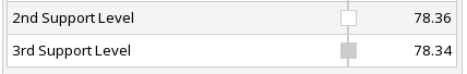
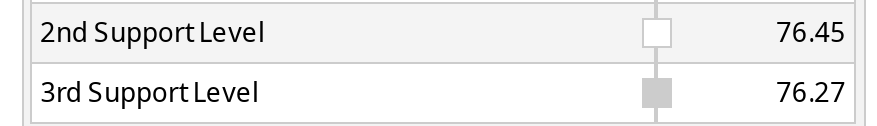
- 78.36
+ 76.45

- 78.34
+ 76.27
